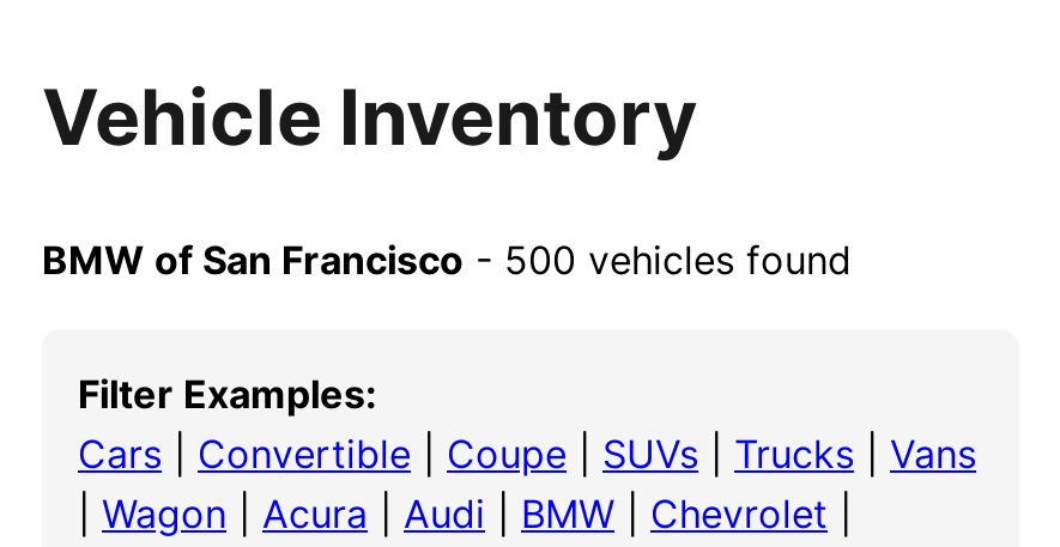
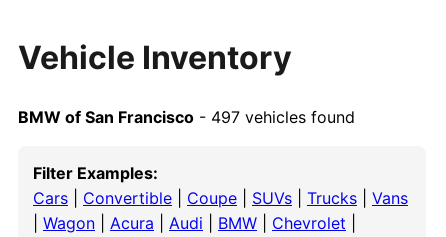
- BMW of San Francisco - 500 vehicles found
+ BMW of San Francisco - 497 vehicles found
